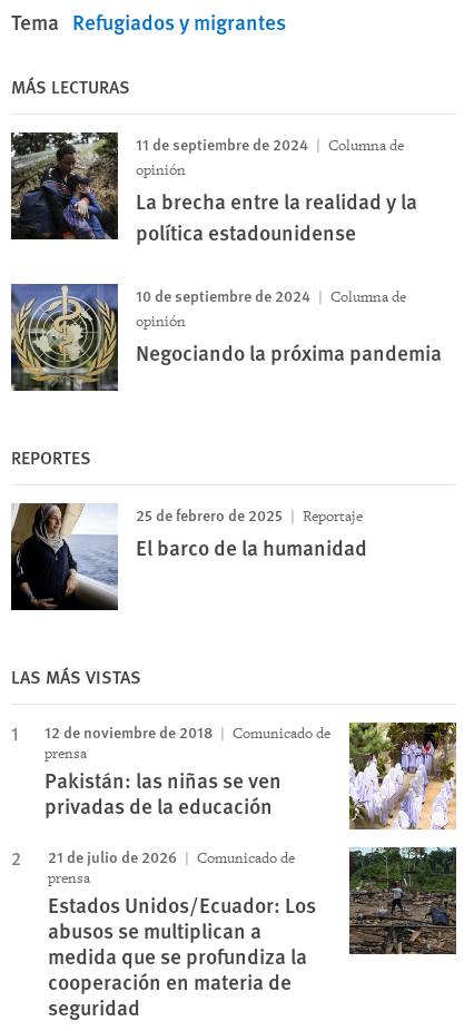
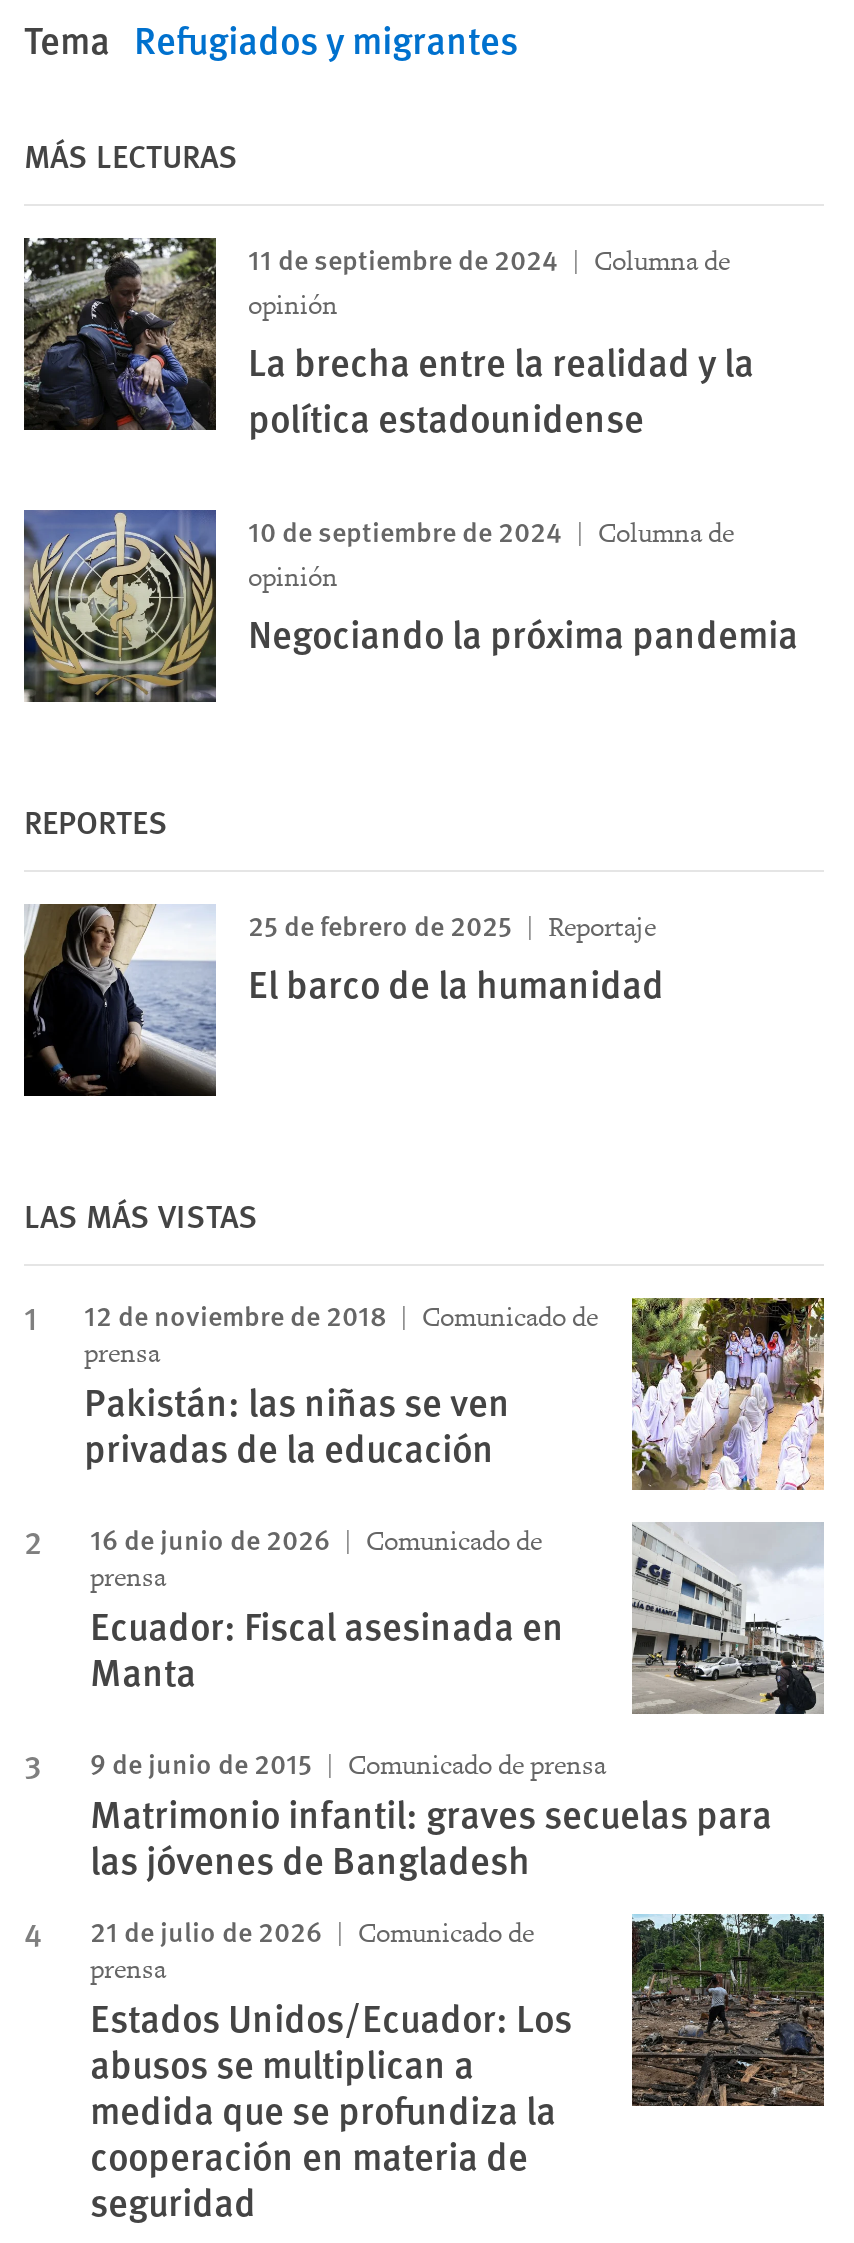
+ [image]
+ 16 de junio de 2026
+ Comunicado de
+ prensa
+ Ecuador: Fiscal asesinada en
+ Manta
+ 9 de junio de 2015
+ Comunicado de prensa
+ Matrimonio infantil: graves secuelas para
+ las jóvenes de Bangladesh
